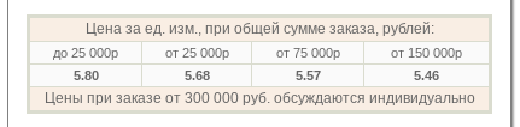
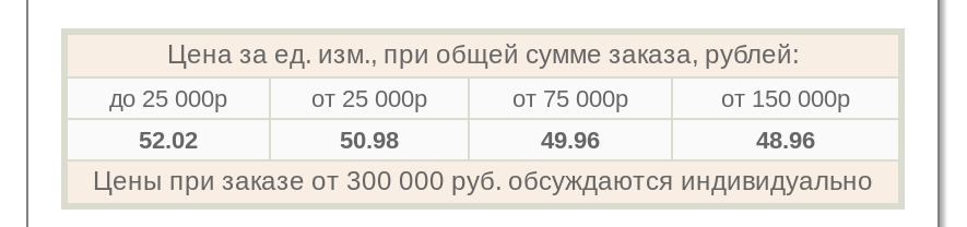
- 5.80
+ 52.02

- 5.68
+ 50.98

- 5.57
+ 49.96

- 5.46
+ 48.96
